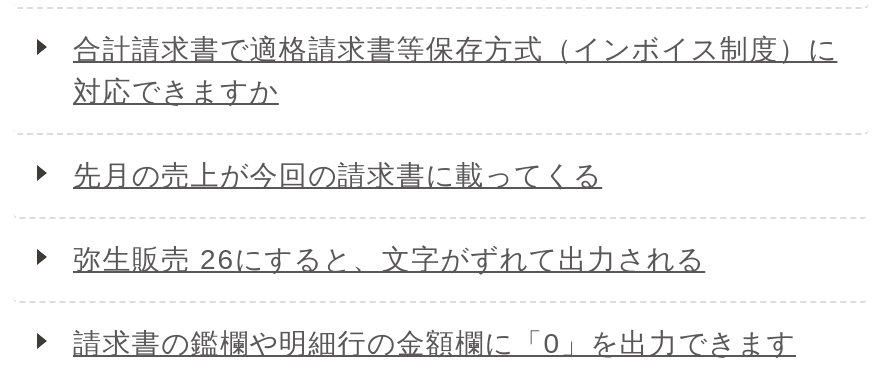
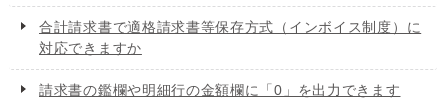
- 先月の売上が今回の請求書に載ってくる
- 弥生販売 26にすると、文字がずれて出力される
